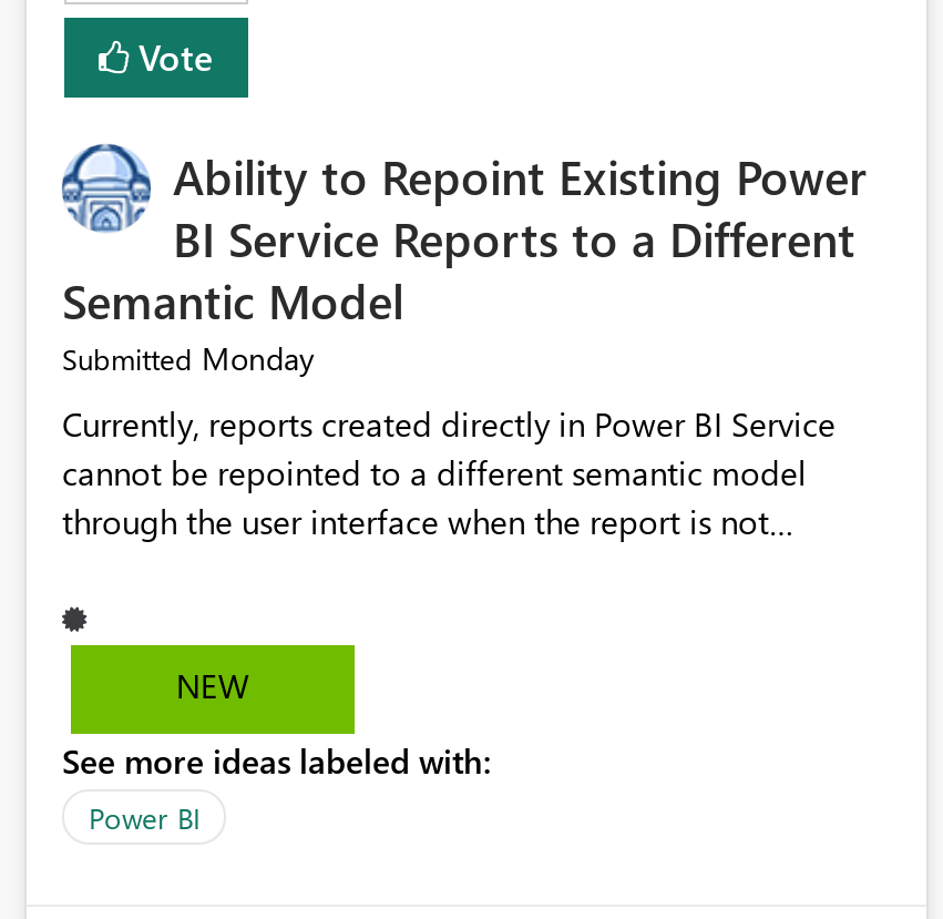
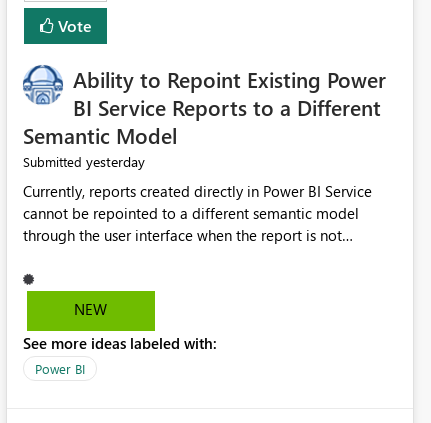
- Submitted Monday
+ Submitted yesterday
